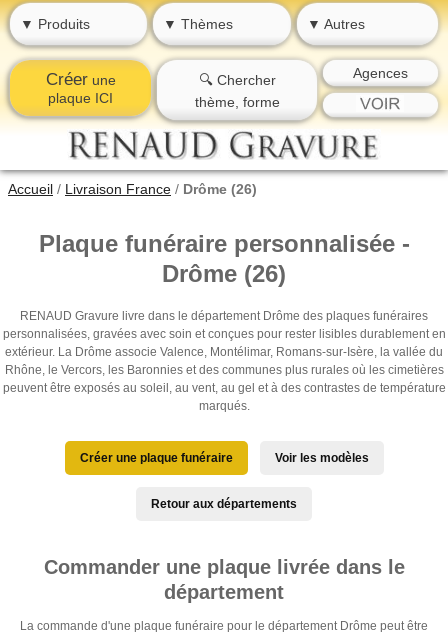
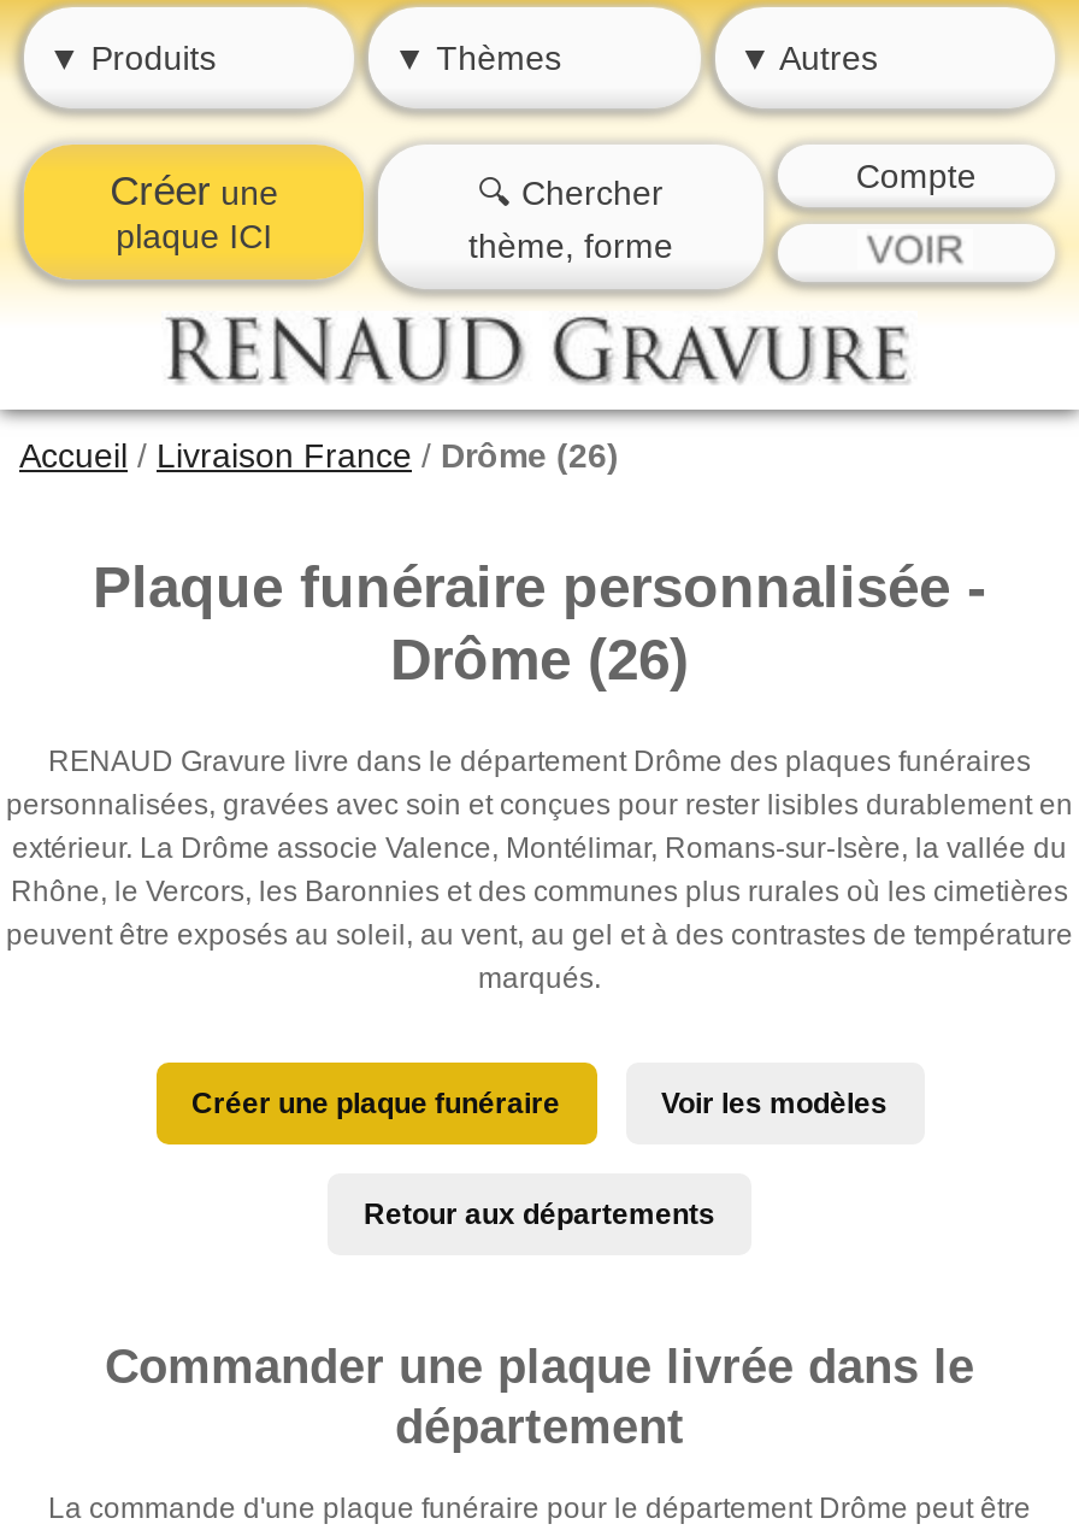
- Agences
+ Compte
